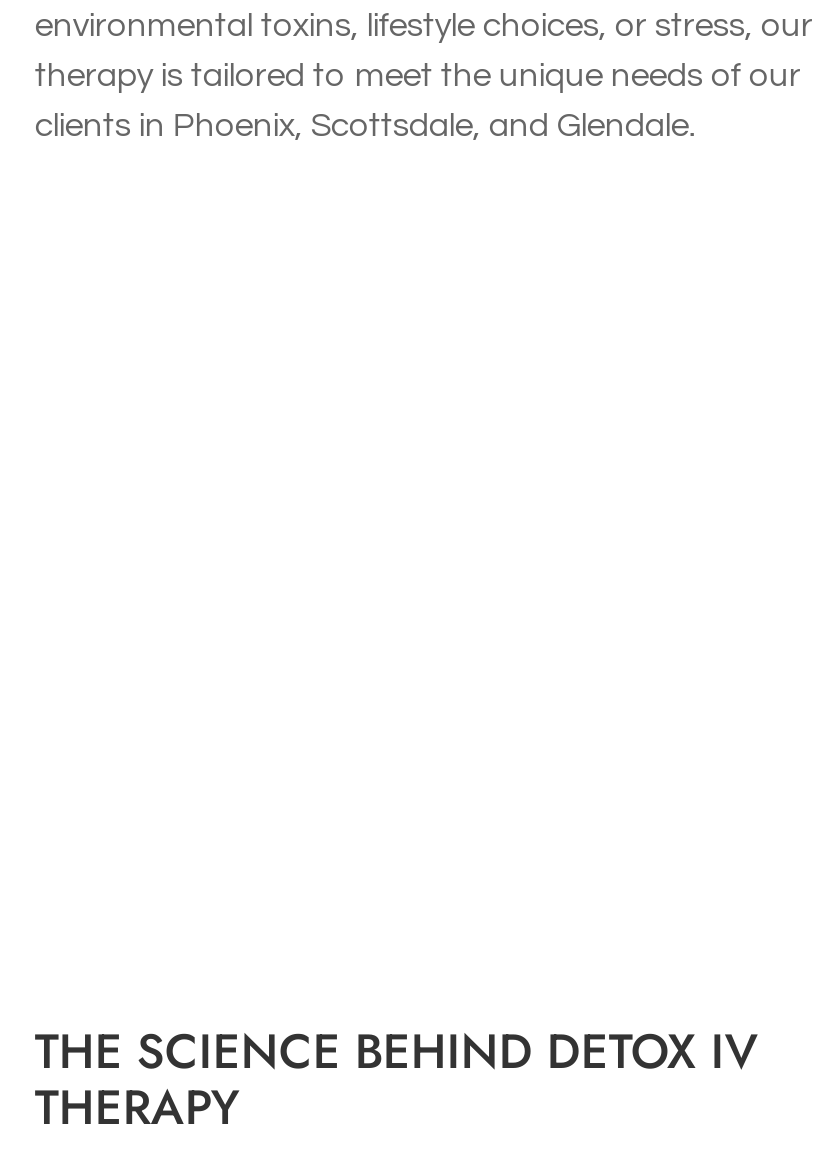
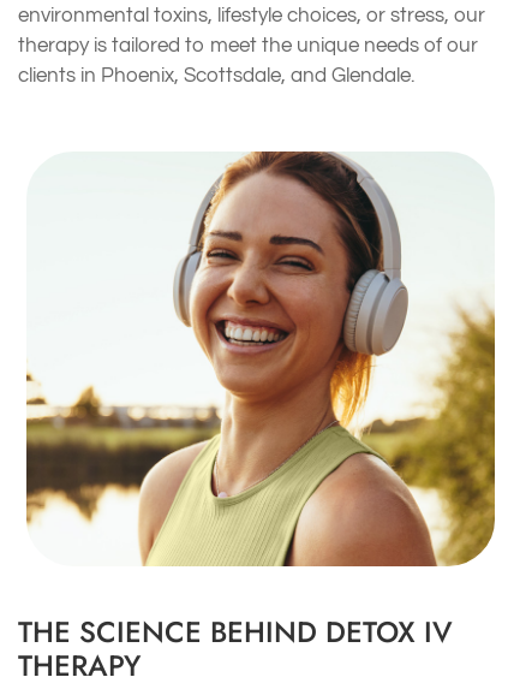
+ [image]
